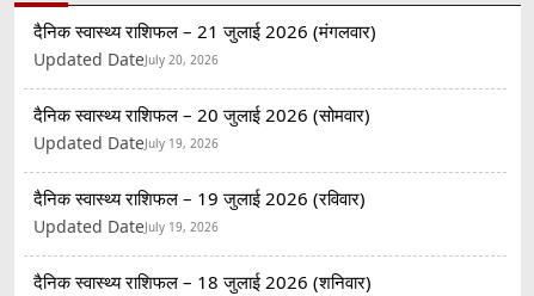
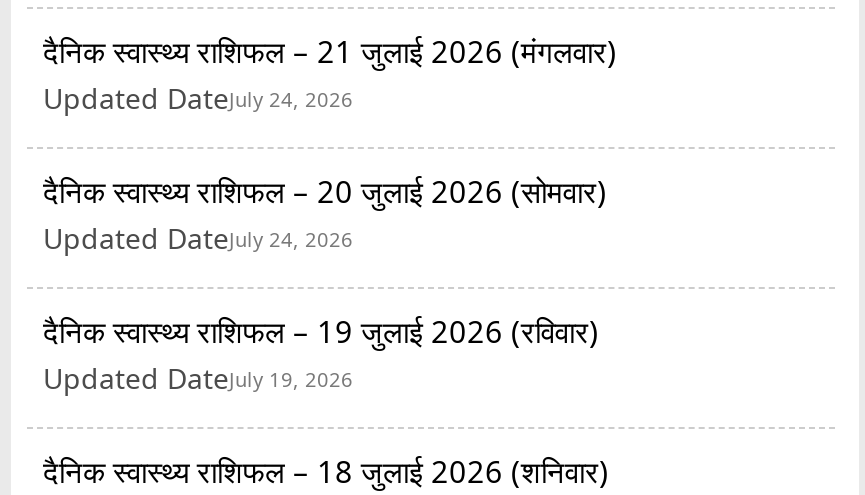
- Updated DateJuly 20, 2026
+ Updated DateJuly 24, 2026

- Updated DateJuly 19, 2026
+ Updated DateJuly 24, 2026
